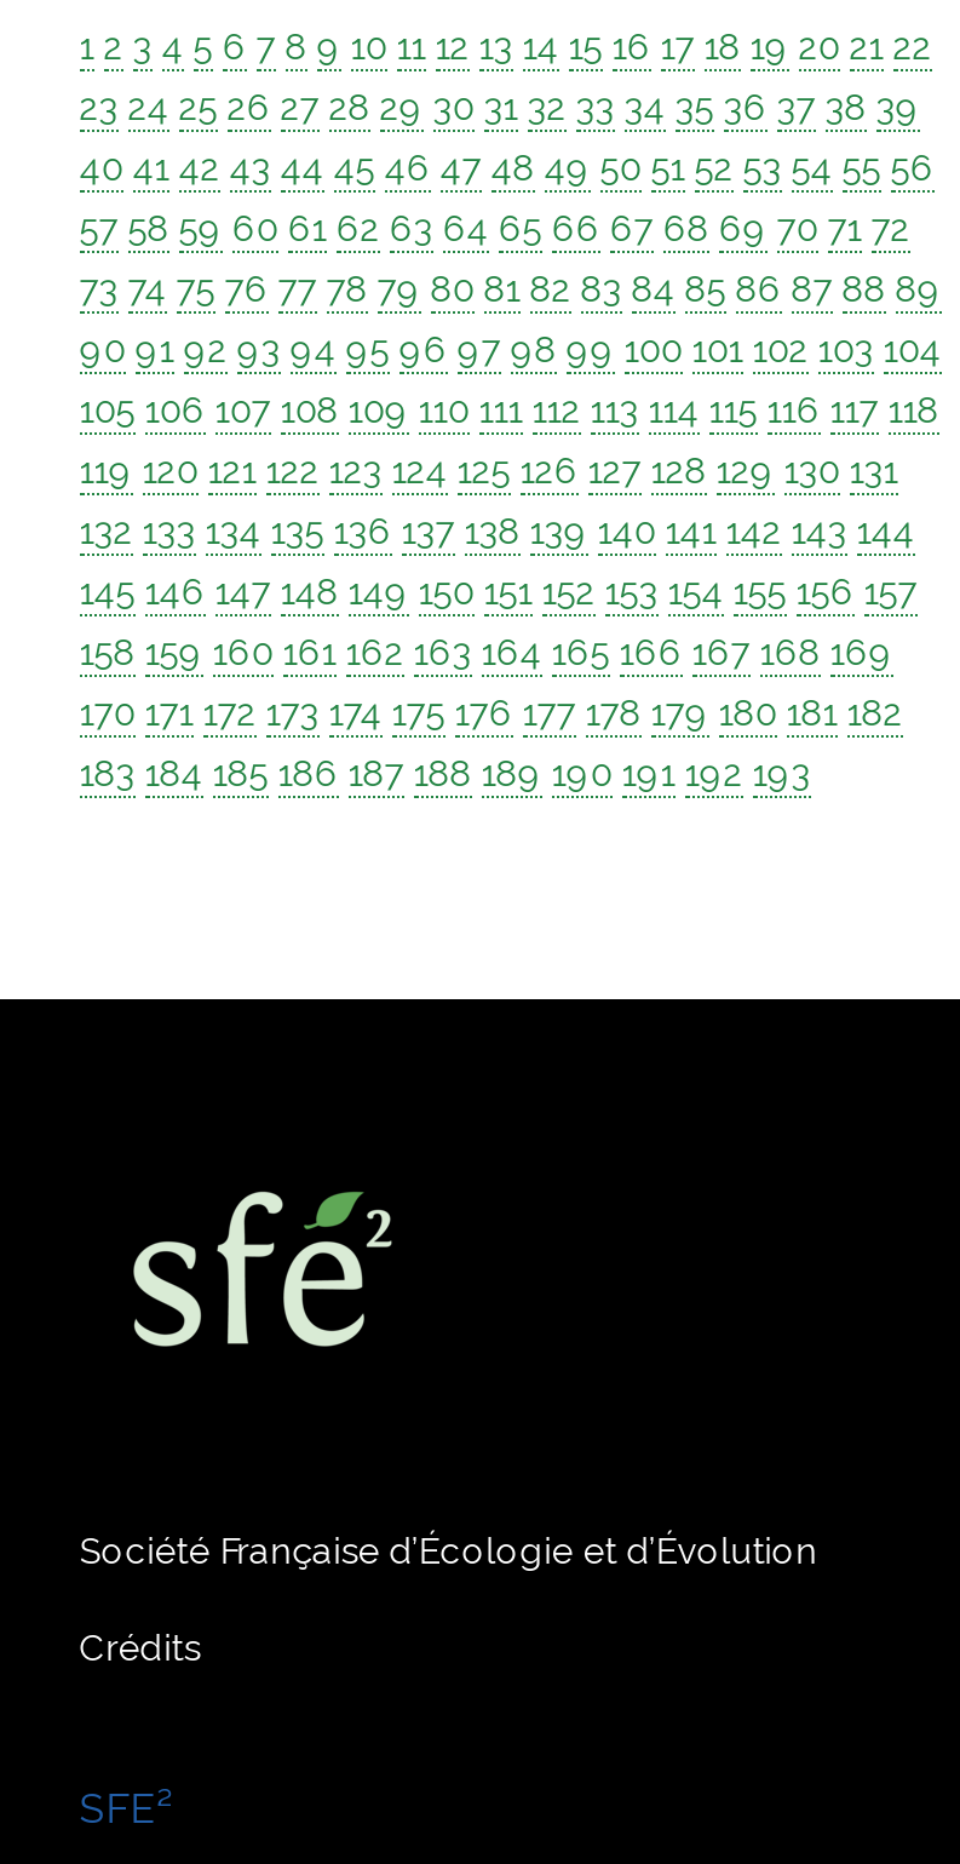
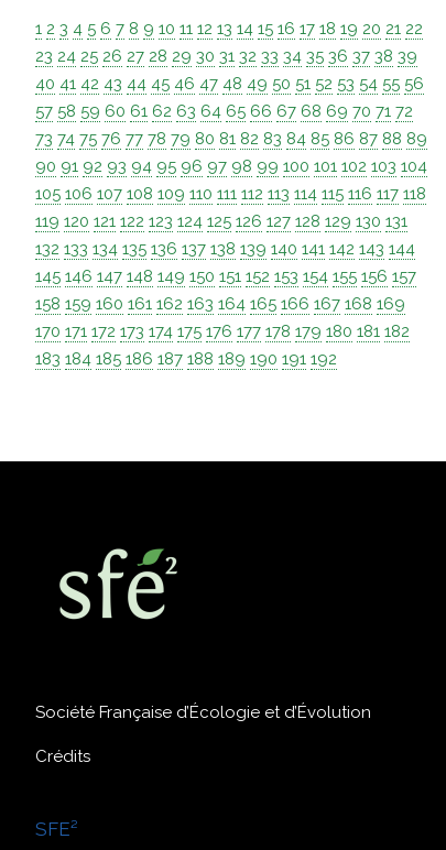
- 183 184 185 186 187 188 189 190 191 192 193
+ 183 184 185 186 187 188 189 190 191 192
